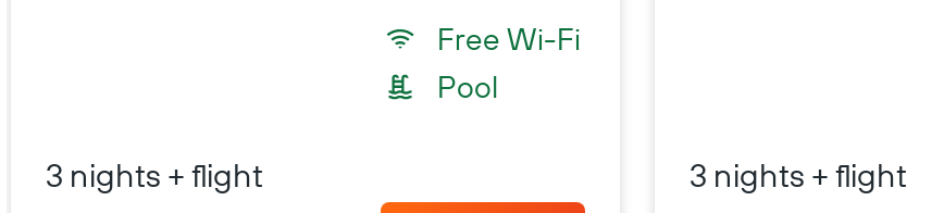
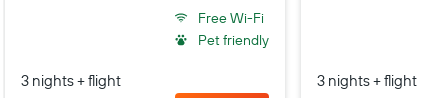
- Pool
+ Pet friendly
